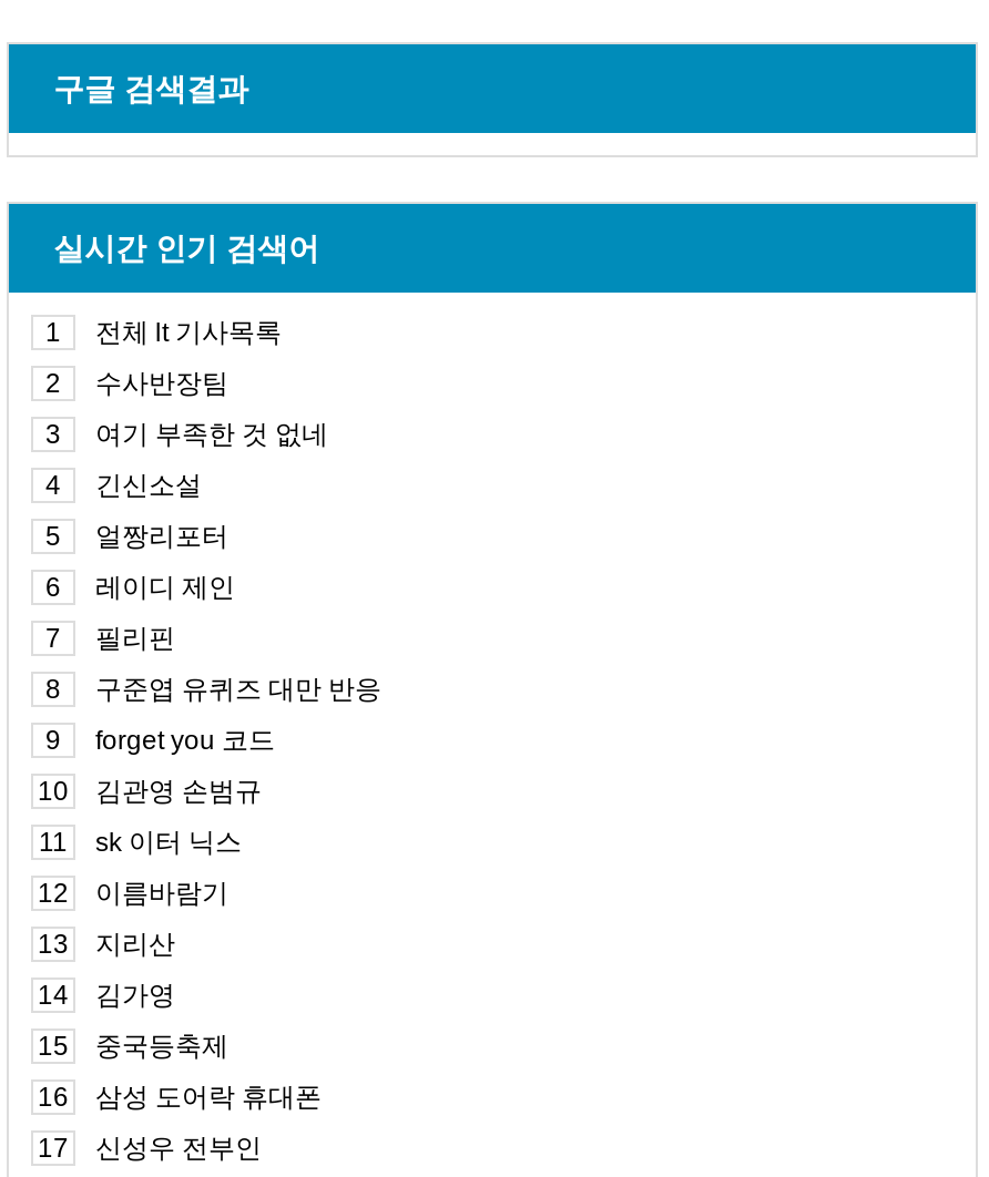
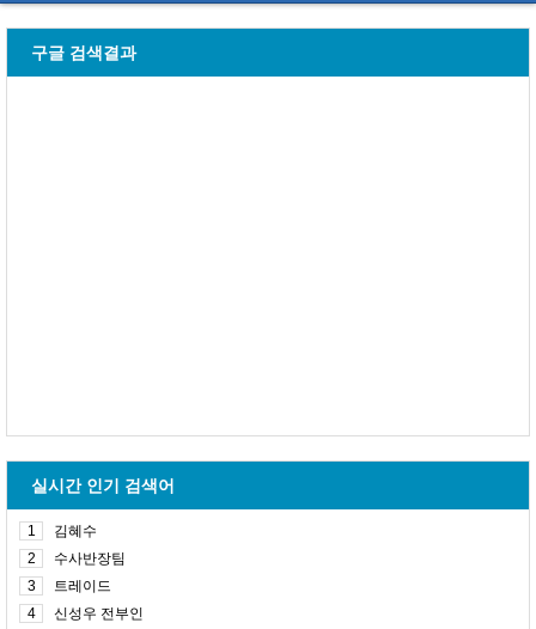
moved down: 실시간 인기 검색어 | 1 | 2 | 수사반장팀 | 3 | 4

- 전체 lt 기사목록
+ 김혜수

- 여기 부족한 것 없네
+ 트레이드

- 긴신소설
- 5
- 얼짱리포터
- 6
- 레이디 제인
- 7
- 필리핀
- 8
- 구준엽 유퀴즈 대만 반응
- 9
- forget you 코드
- 10
- 김관영 손범규
- 11
- sk 이터 닉스
- 12
- 이름바람기
- 13
- 지리산
- 14
- 김가영
- 15
- 중국등축제
- 16
- 삼성 도어락 휴대폰
- 17
